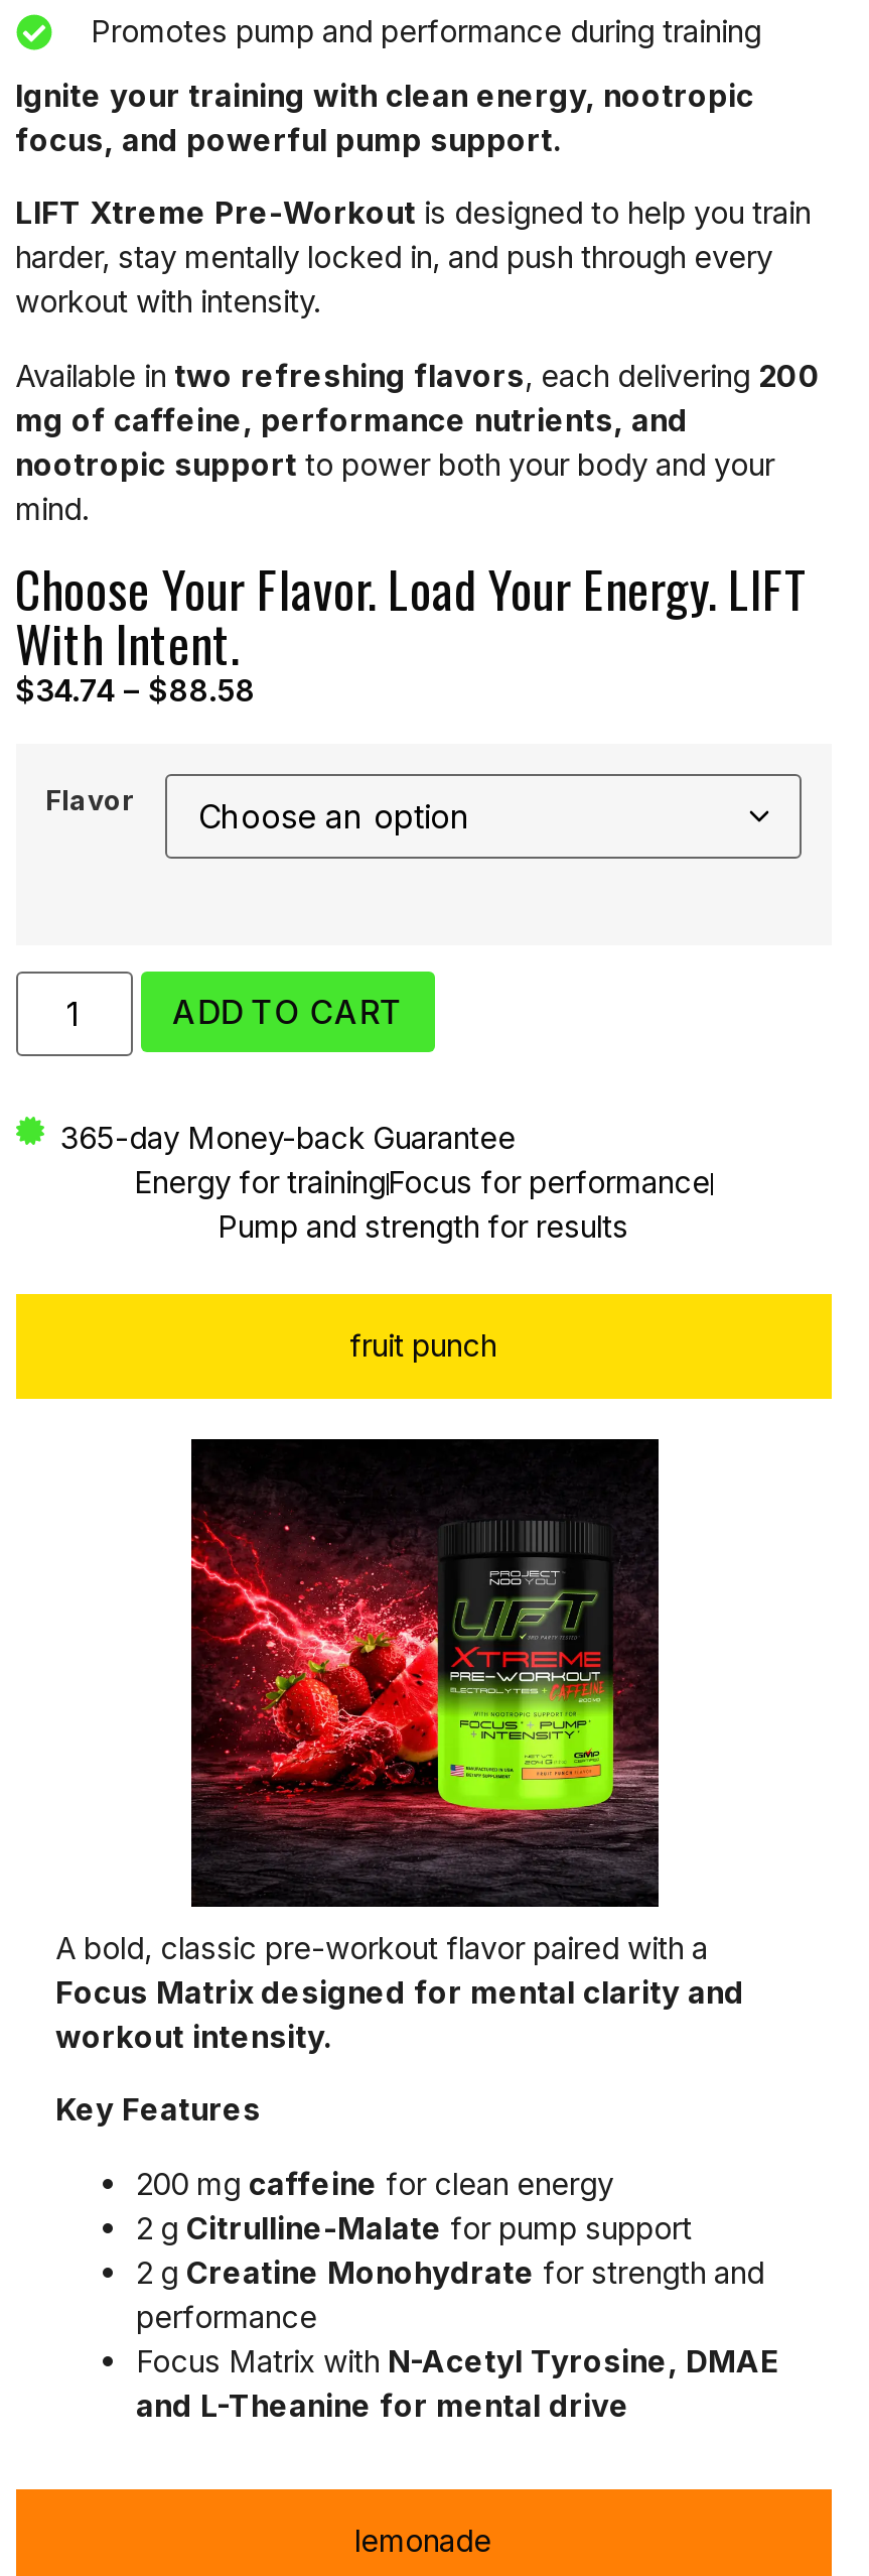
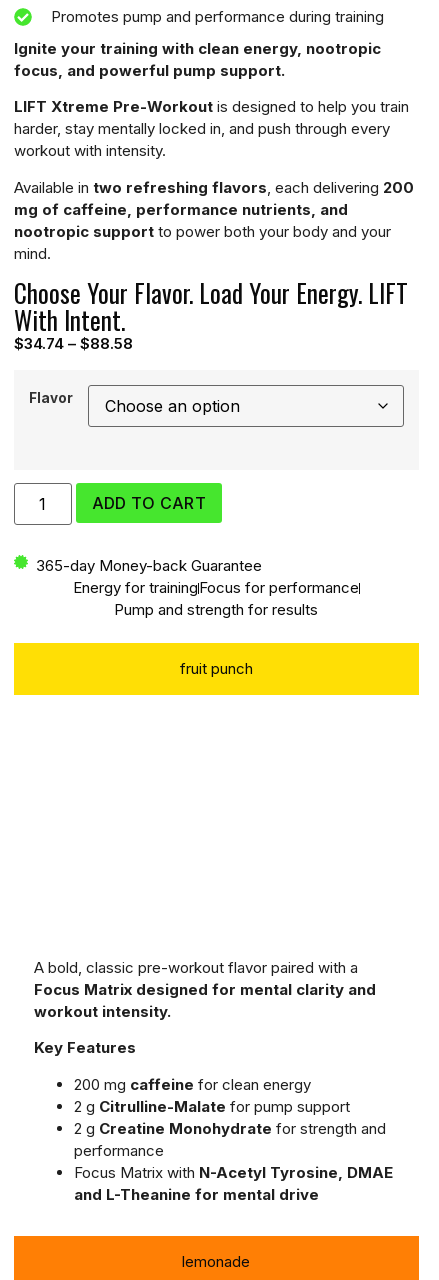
- [image]
